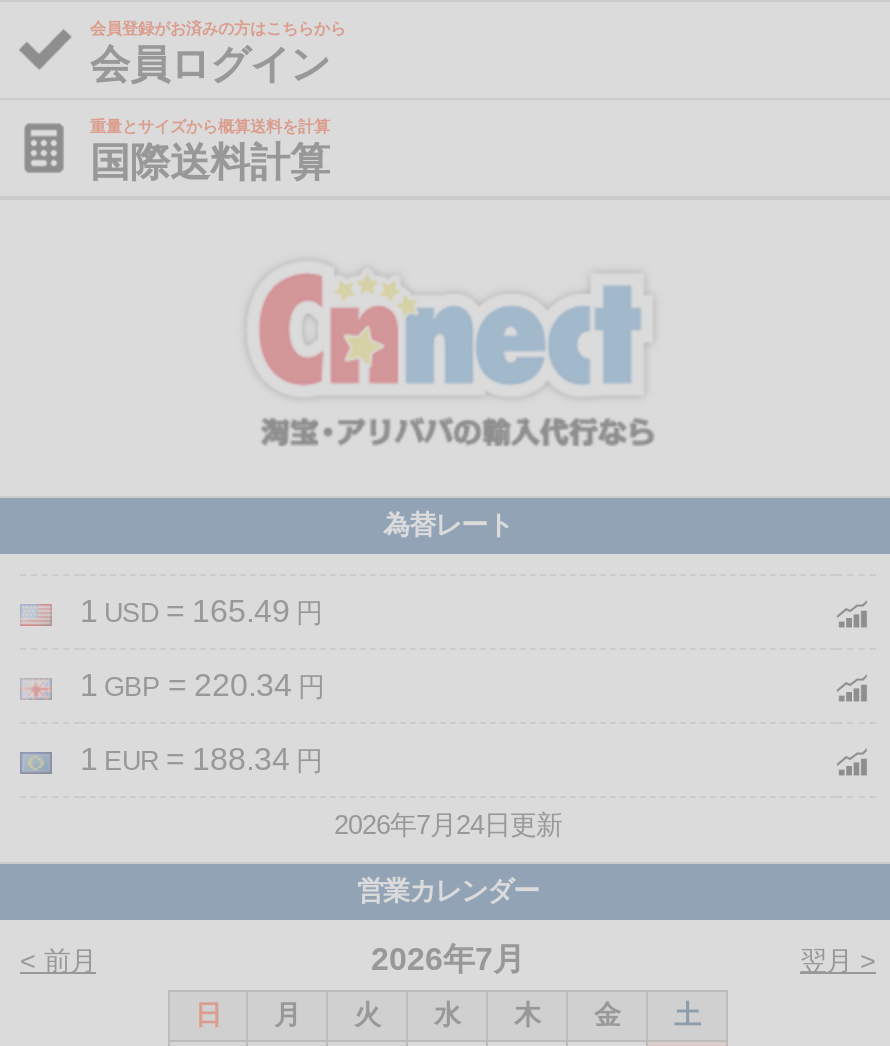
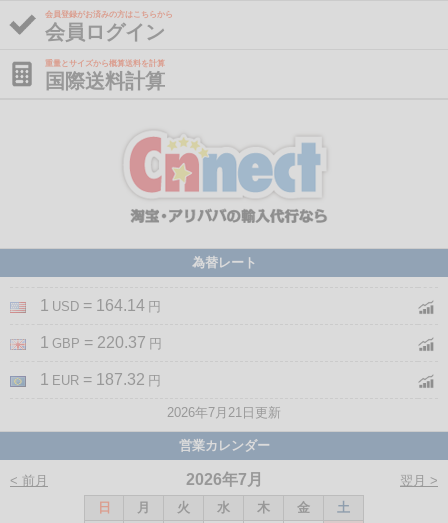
- 1 USD = 165.49 円
+ 1 USD = 164.14 円

- 1 GBP = 220.34 円
+ 1 GBP = 220.37 円

- 1 EUR = 188.34 円
+ 1 EUR = 187.32 円

- 2026年7月24日更新
+ 2026年7月21日更新
